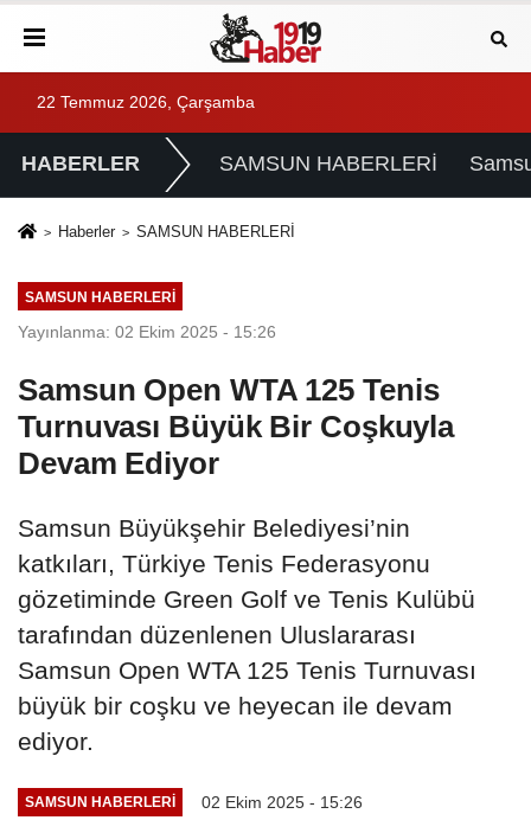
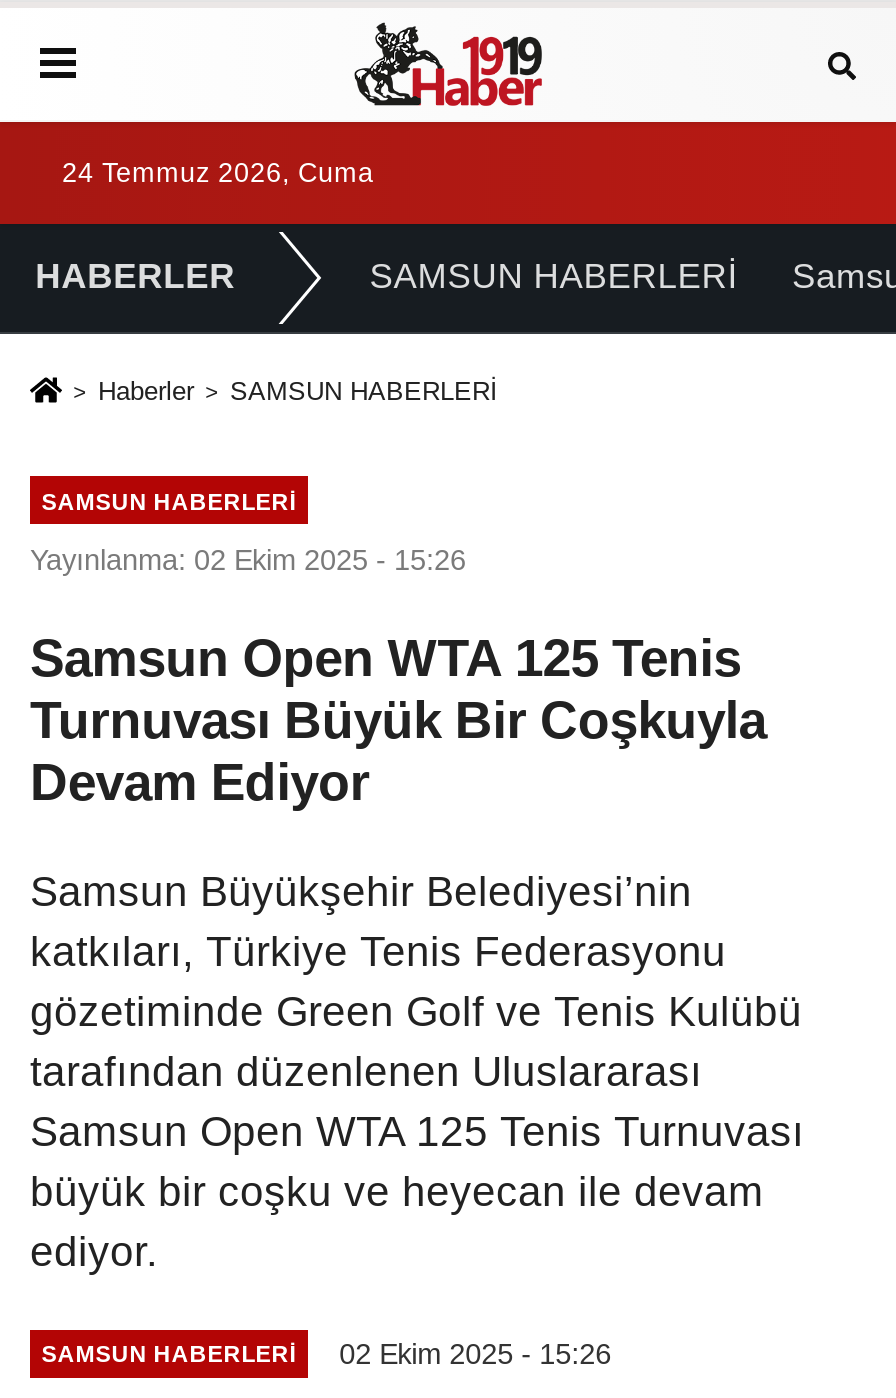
- 22 Temmuz 2026, Çarşamba
+ 24 Temmuz 2026, Cuma
